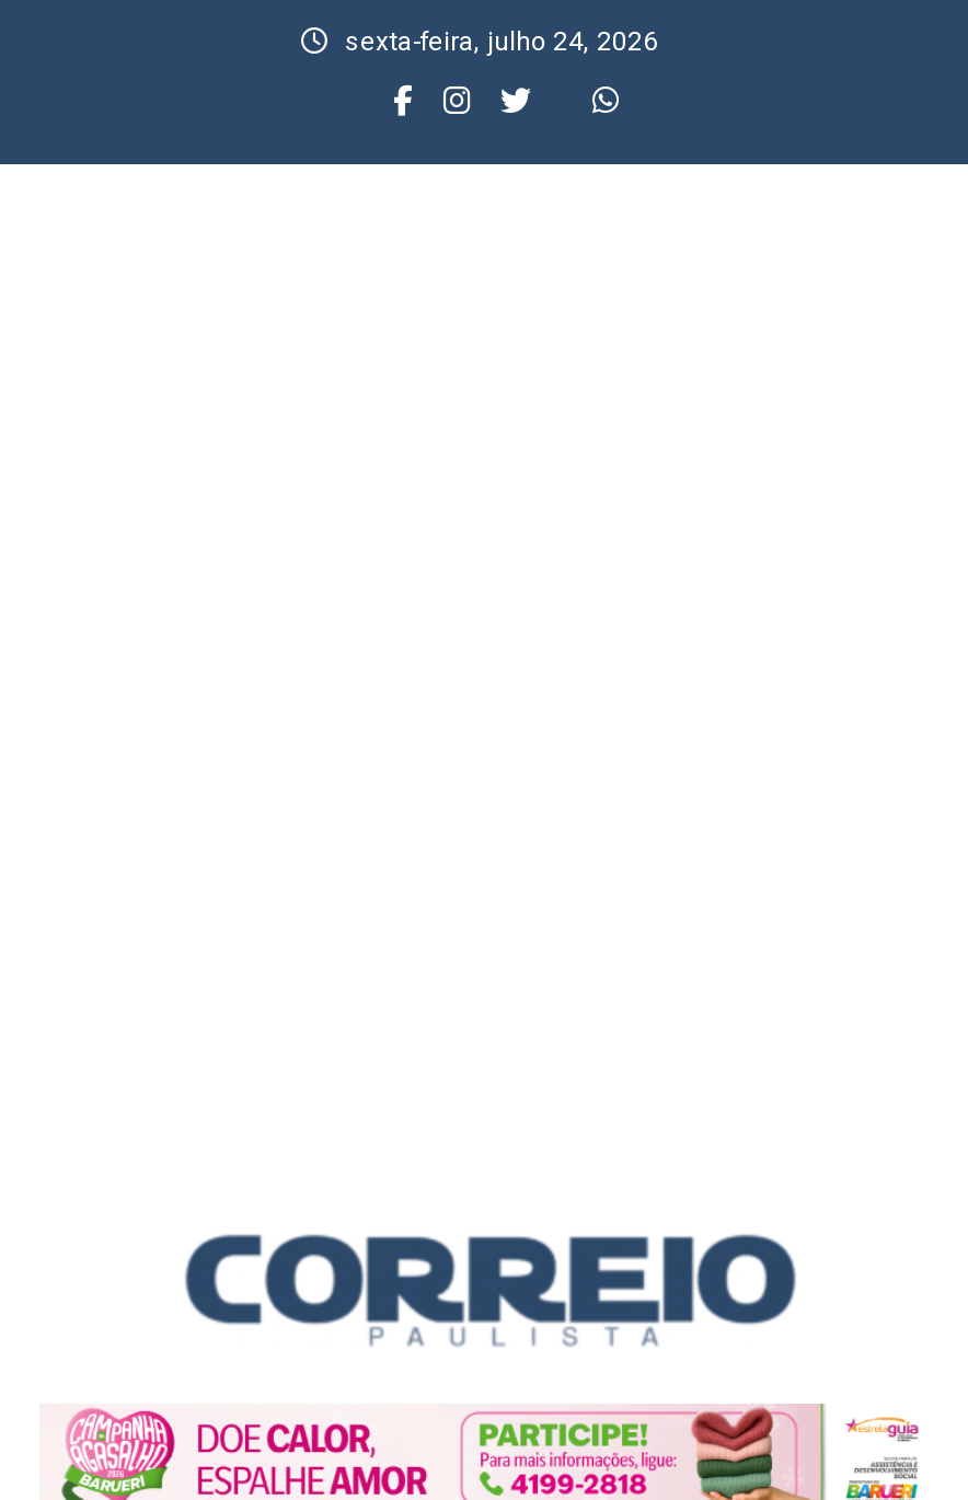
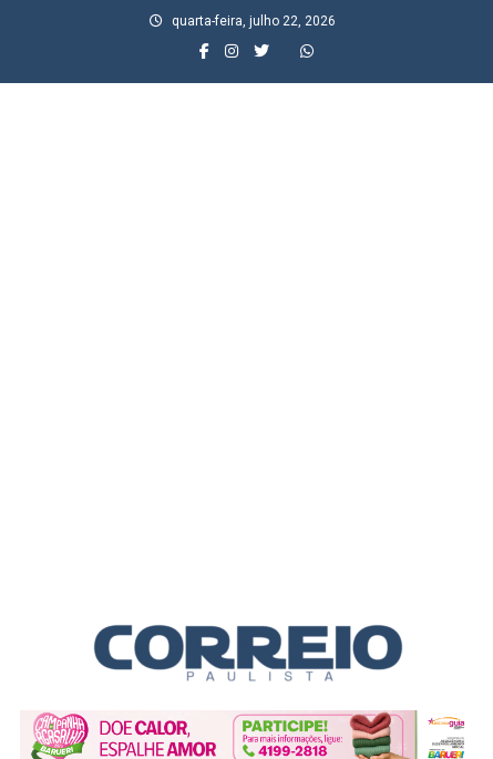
- sexta-feira, julho 24, 2026
+ quarta-feira, julho 22, 2026
